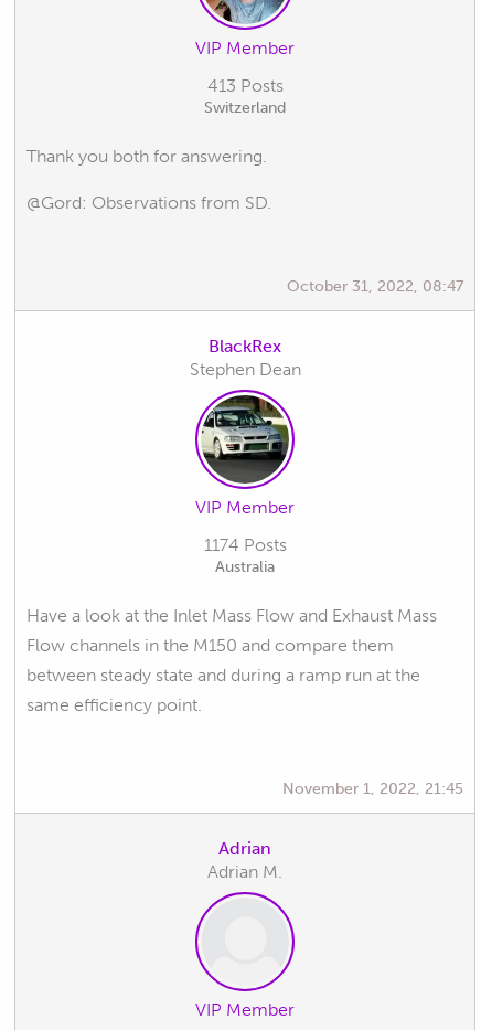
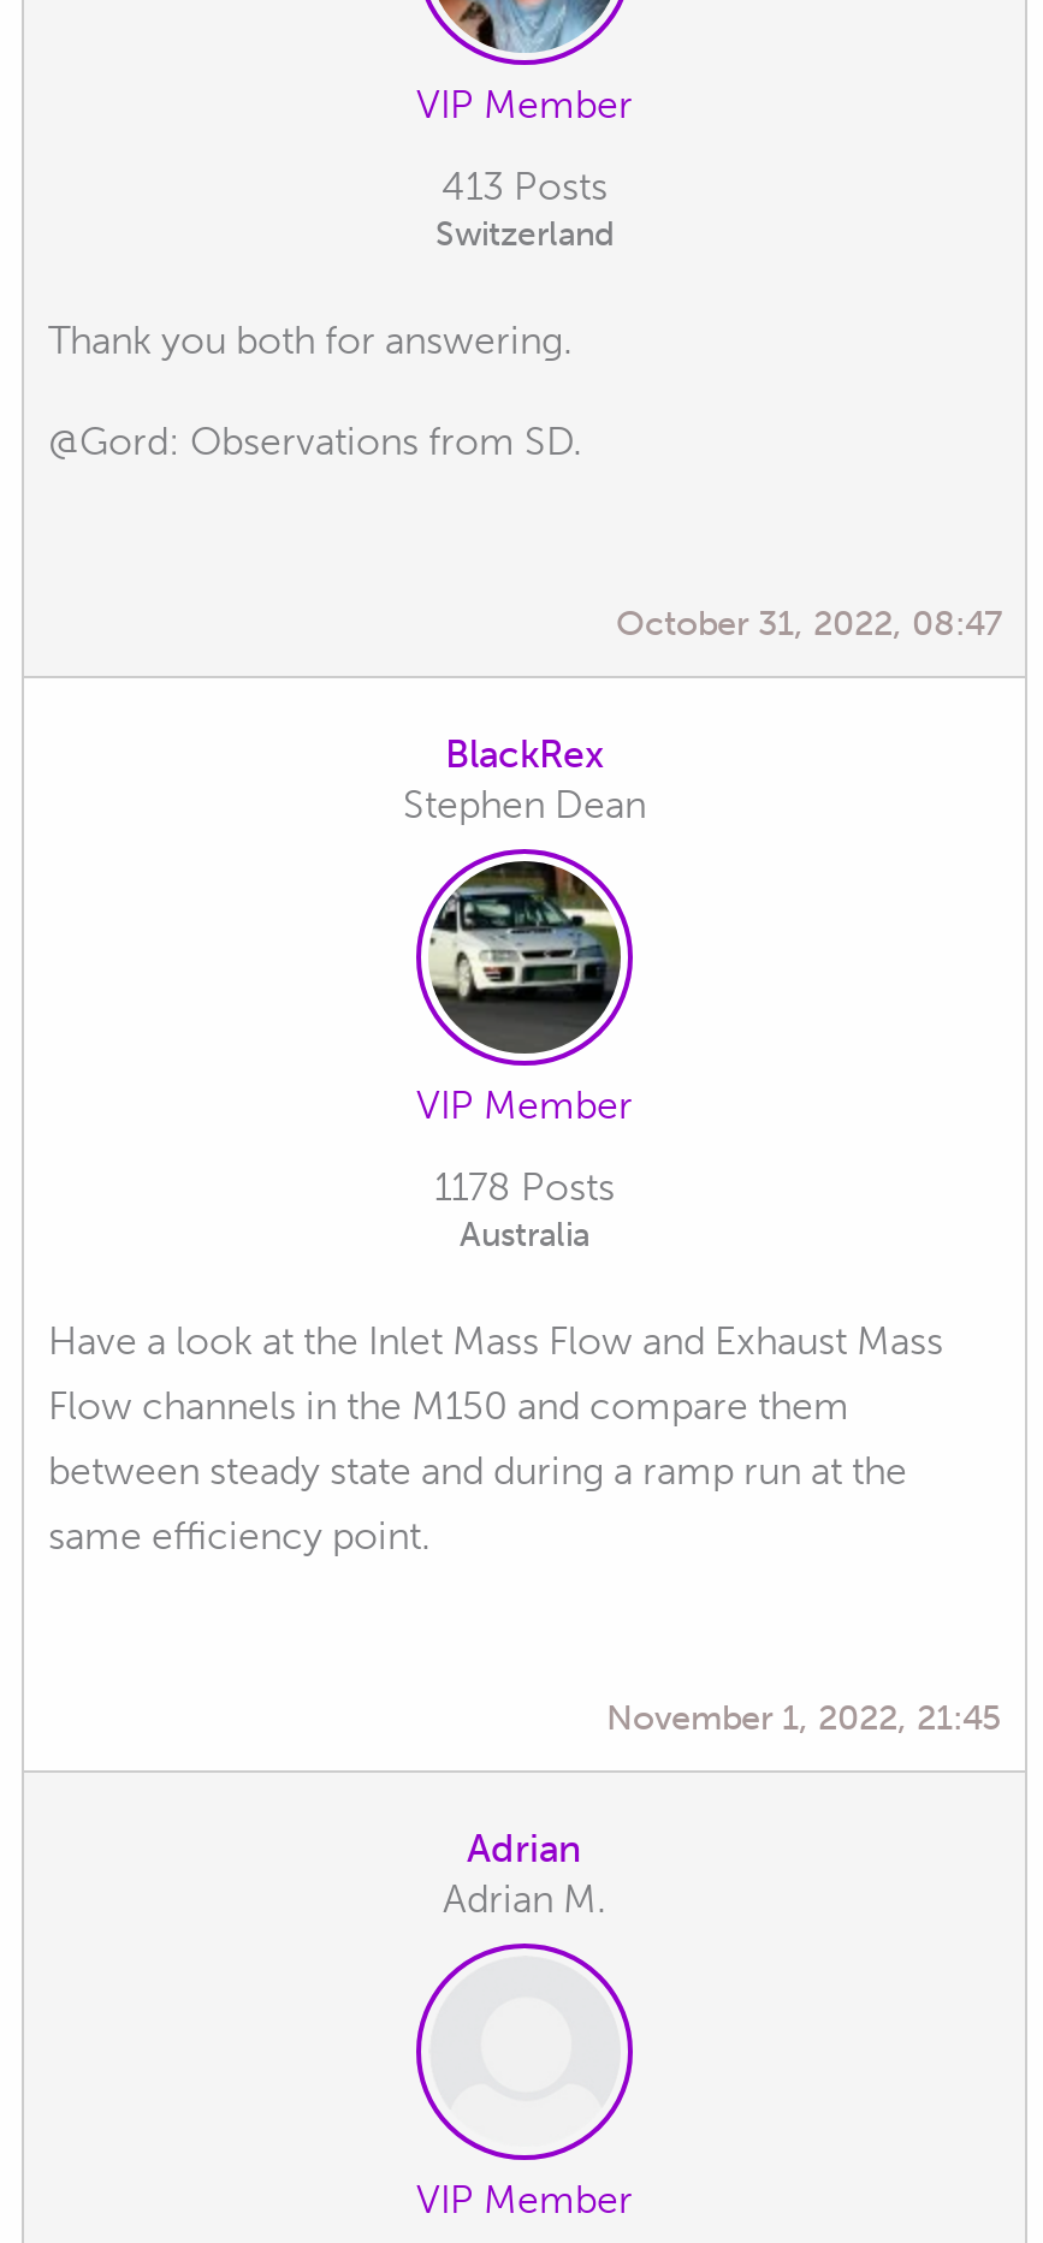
- 1174 Posts
+ 1178 Posts
